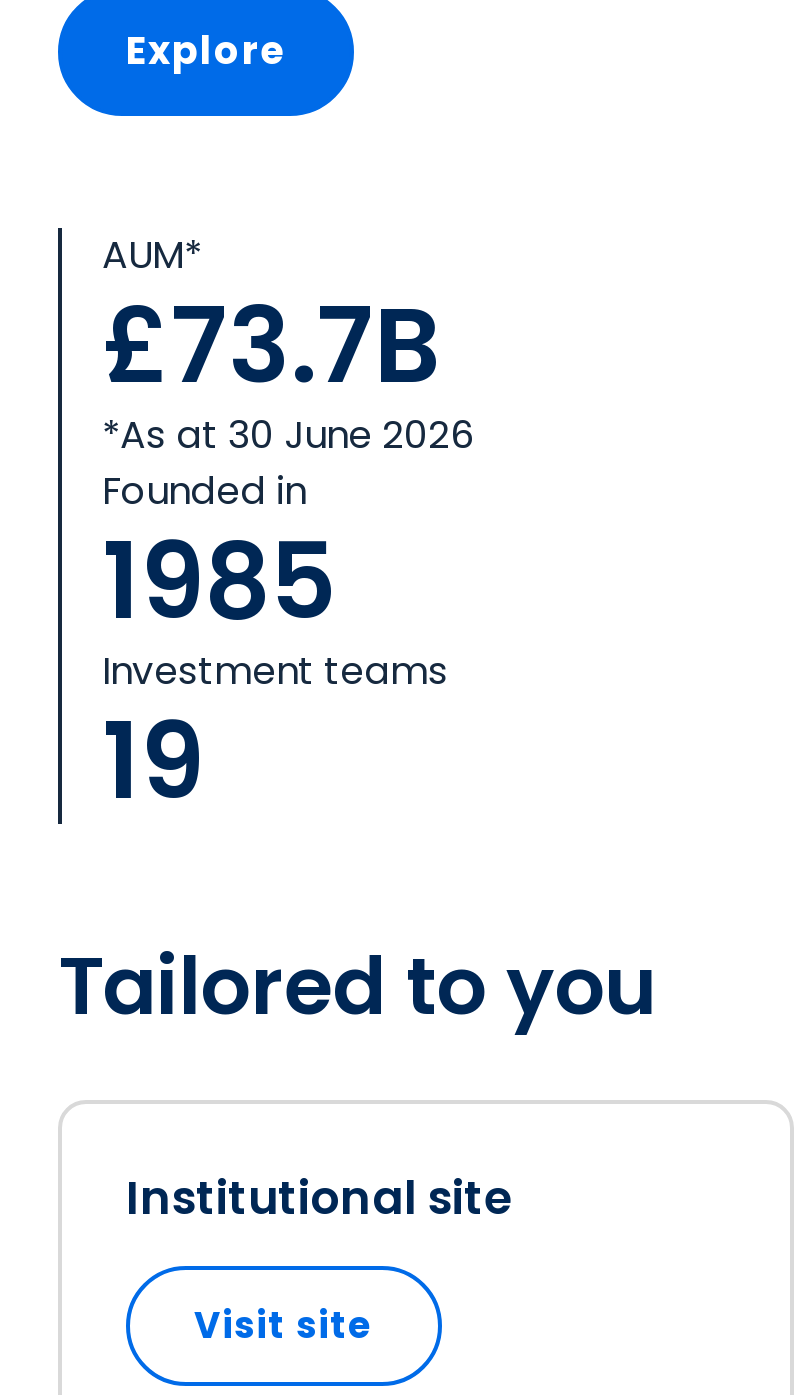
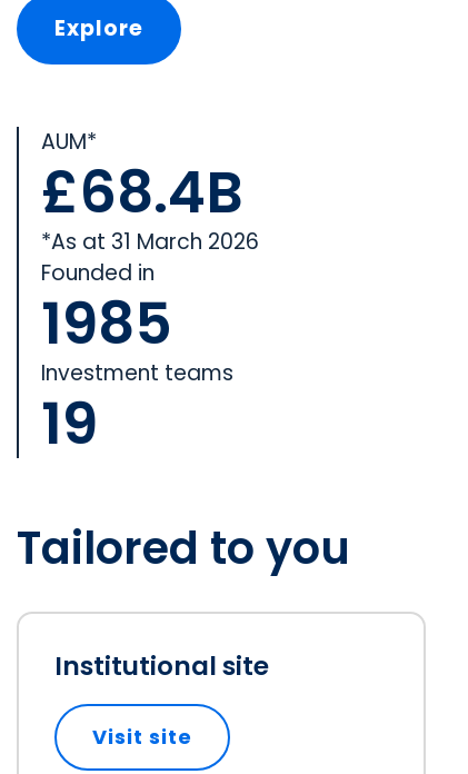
- £73.7B
- *As at 30 June 2026
+ £68.4B
+ *As at 31 March 2026
